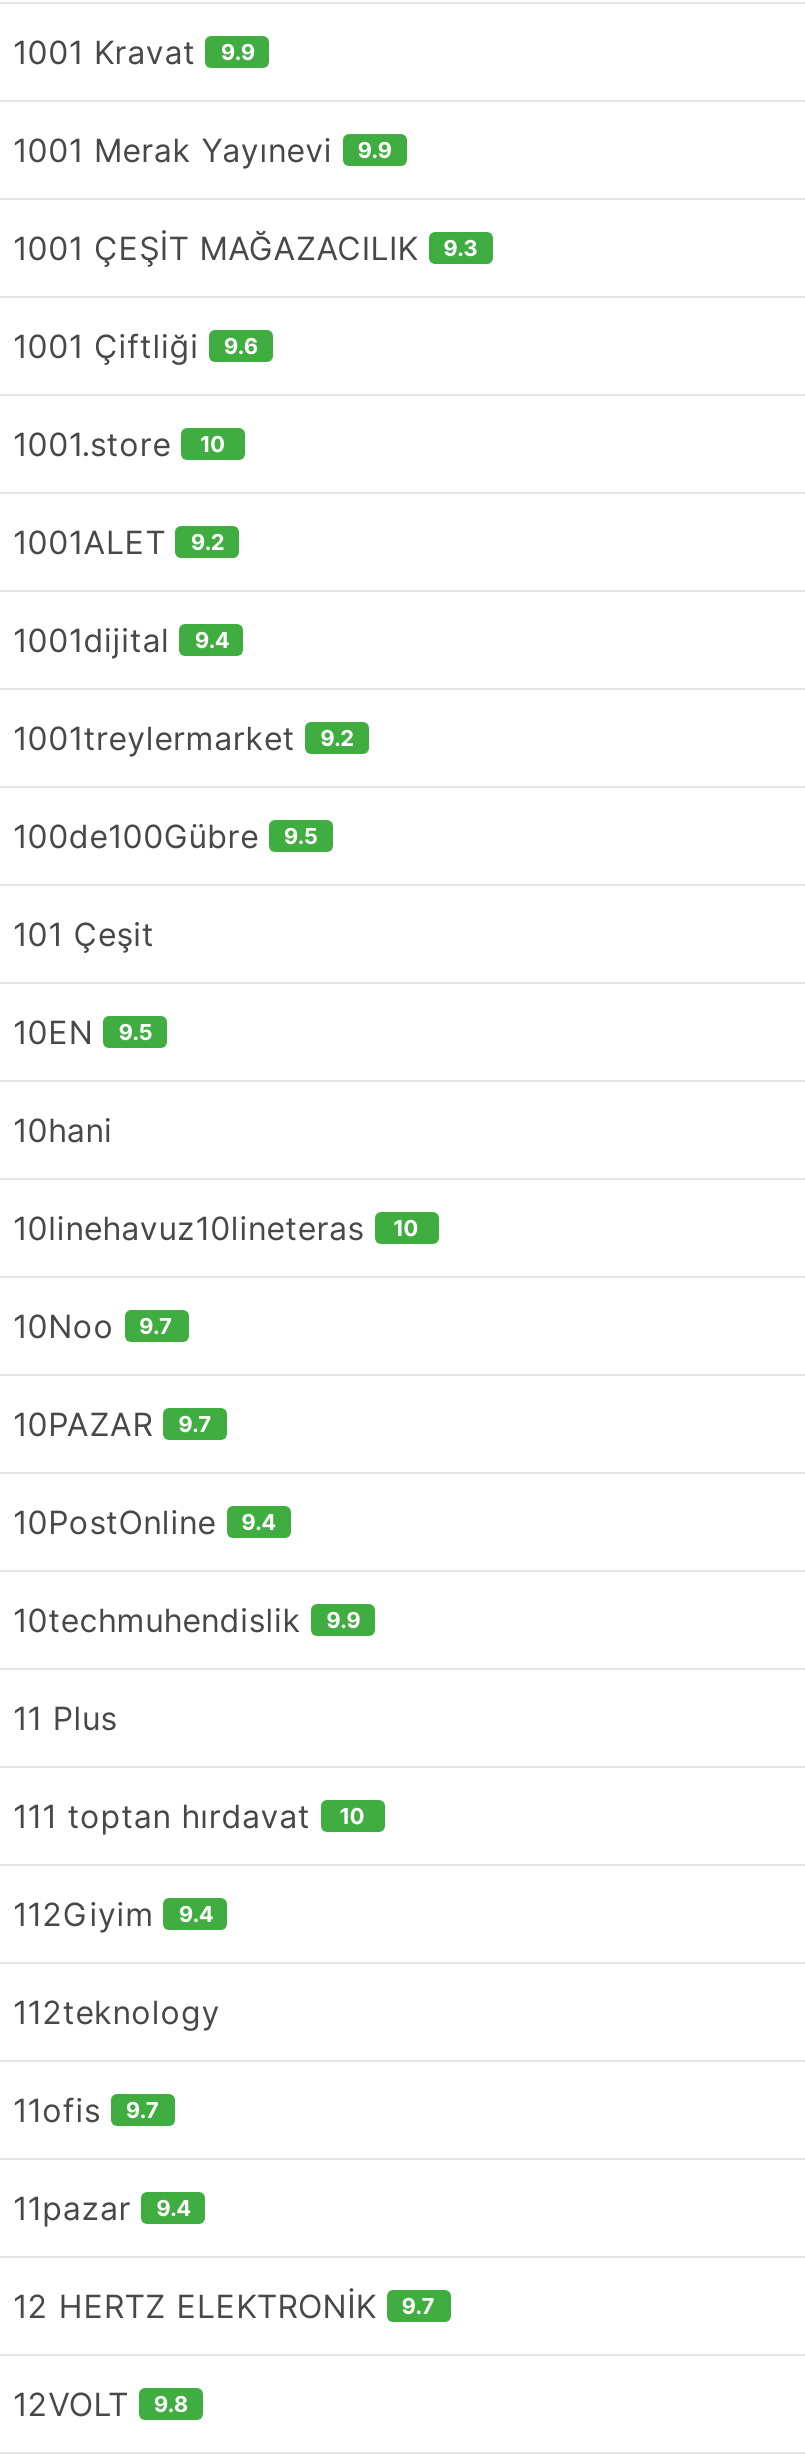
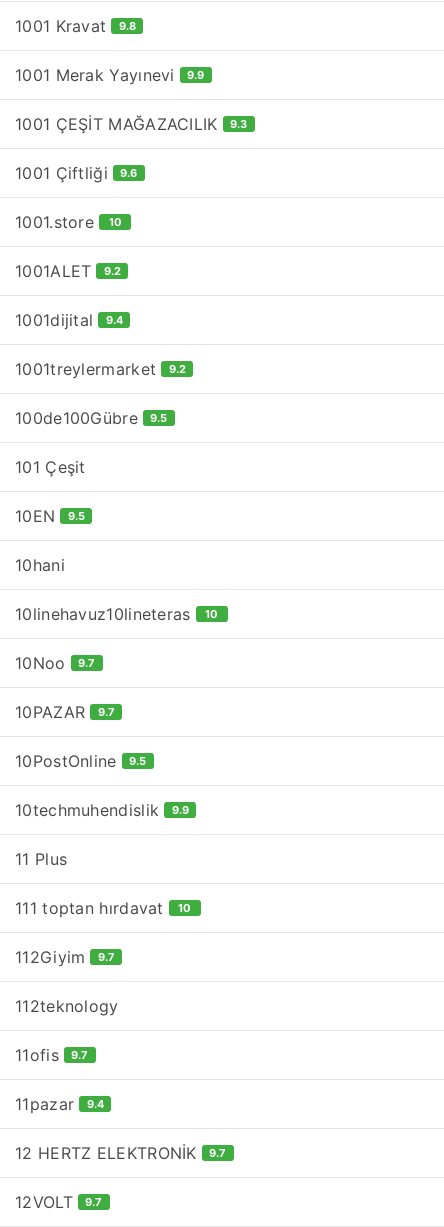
- 1001 Kravat 9.9
+ 1001 Kravat 9.8

- 10PostOnline 9.4
+ 10PostOnline 9.5

- 112Giyim 9.4
+ 112Giyim 9.7

- 12VOLT 9.8
+ 12VOLT 9.7
